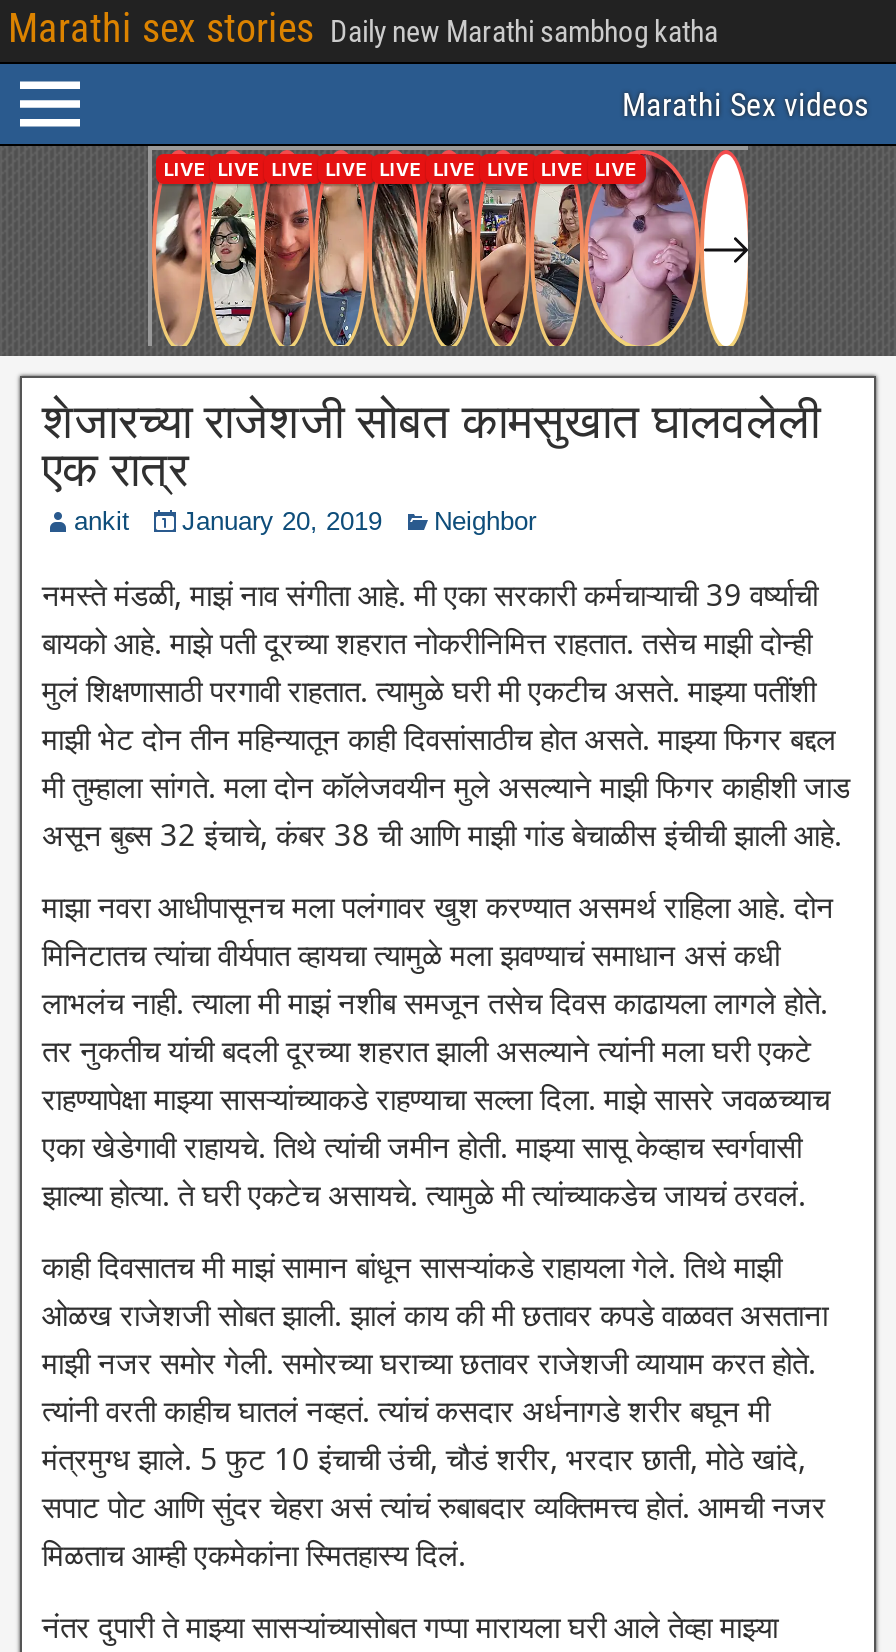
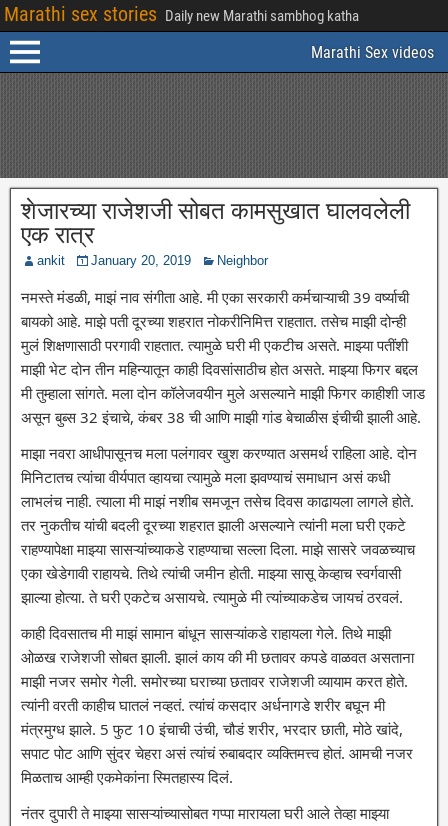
- [image]
